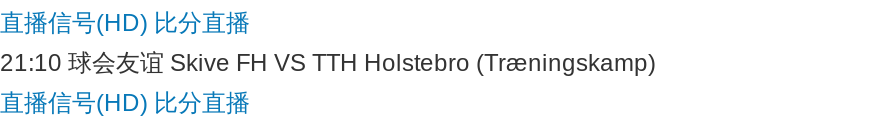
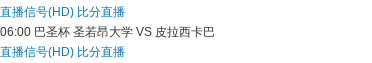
- 21:10 球会友谊Skive FH VS TTH Holstebro (Træningskamp)
+ 06:00 巴圣杯圣若昂大学 VS 皮拉西卡巴
